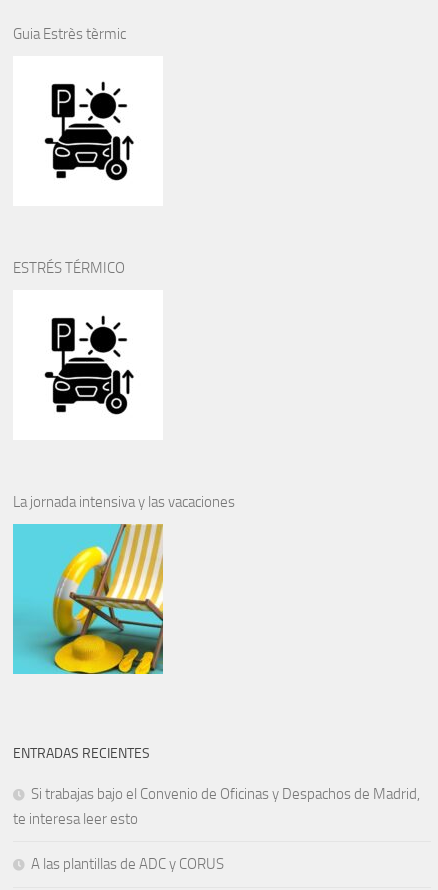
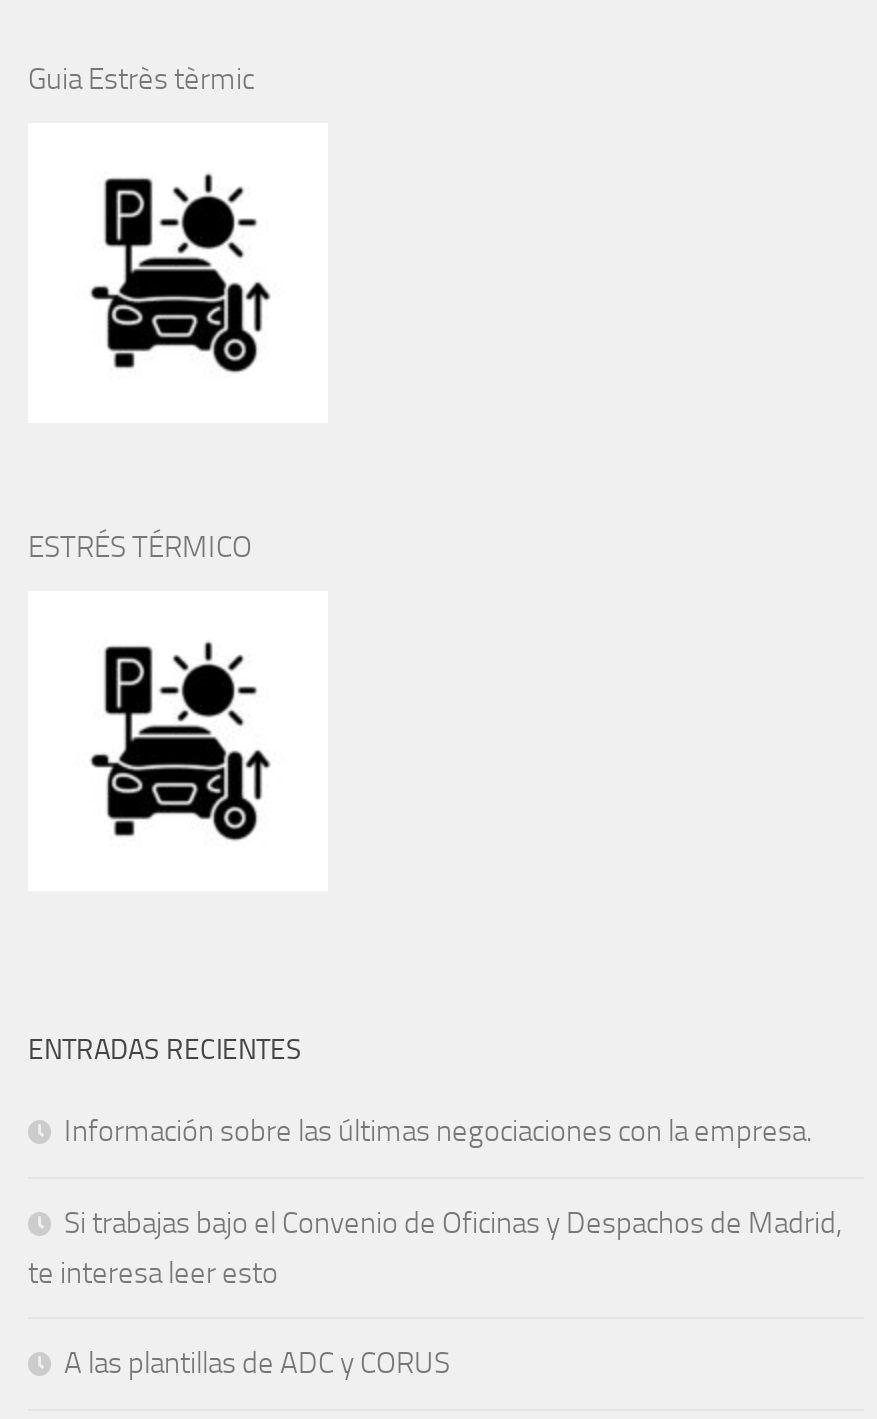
- La jornada intensiva y las vacaciones

- [image]

moved up: ENTRADAS RECIENTES

+ Información sobre las últimas negociaciones con la empresa.
